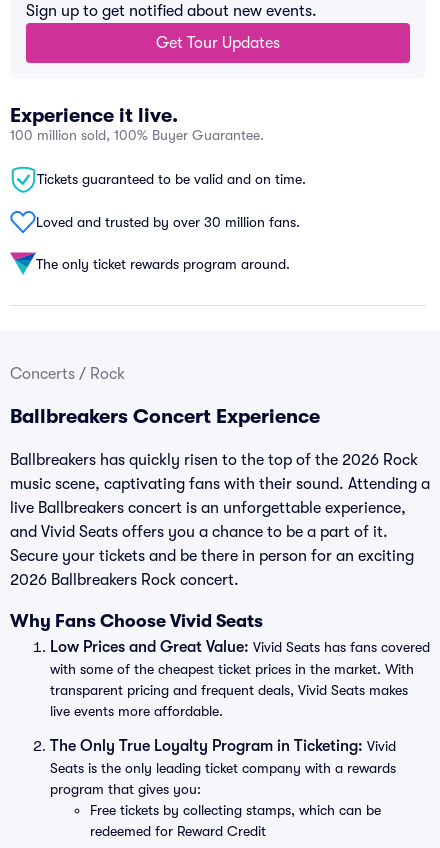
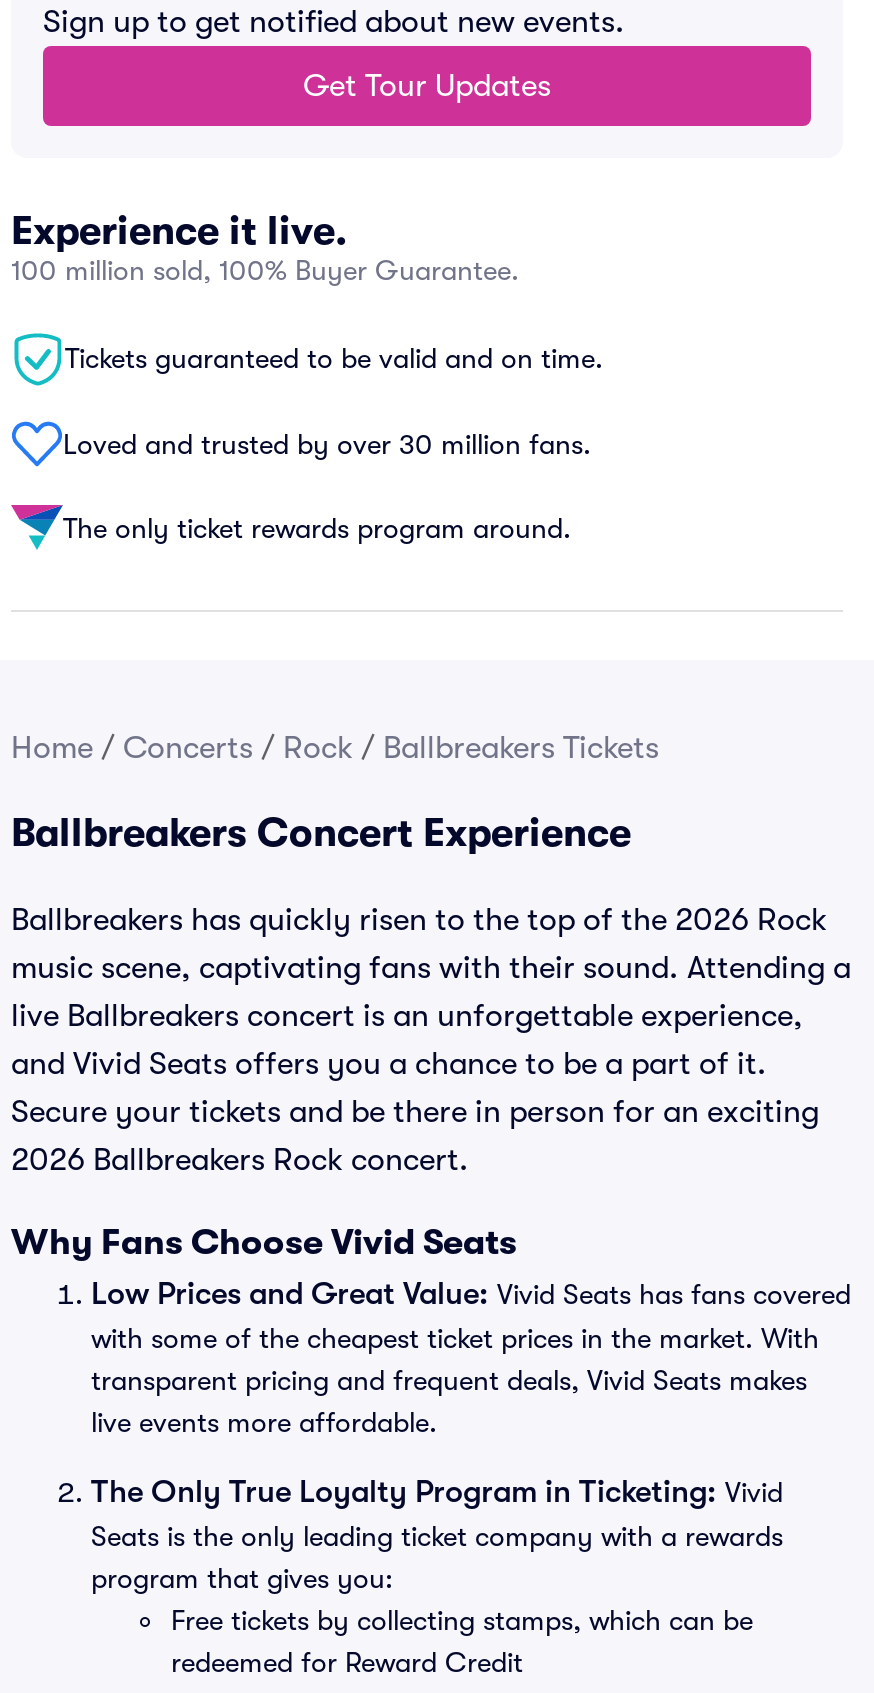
- Concerts / Rock
+ Home / Concerts / Rock / Ballbreakers Tickets
